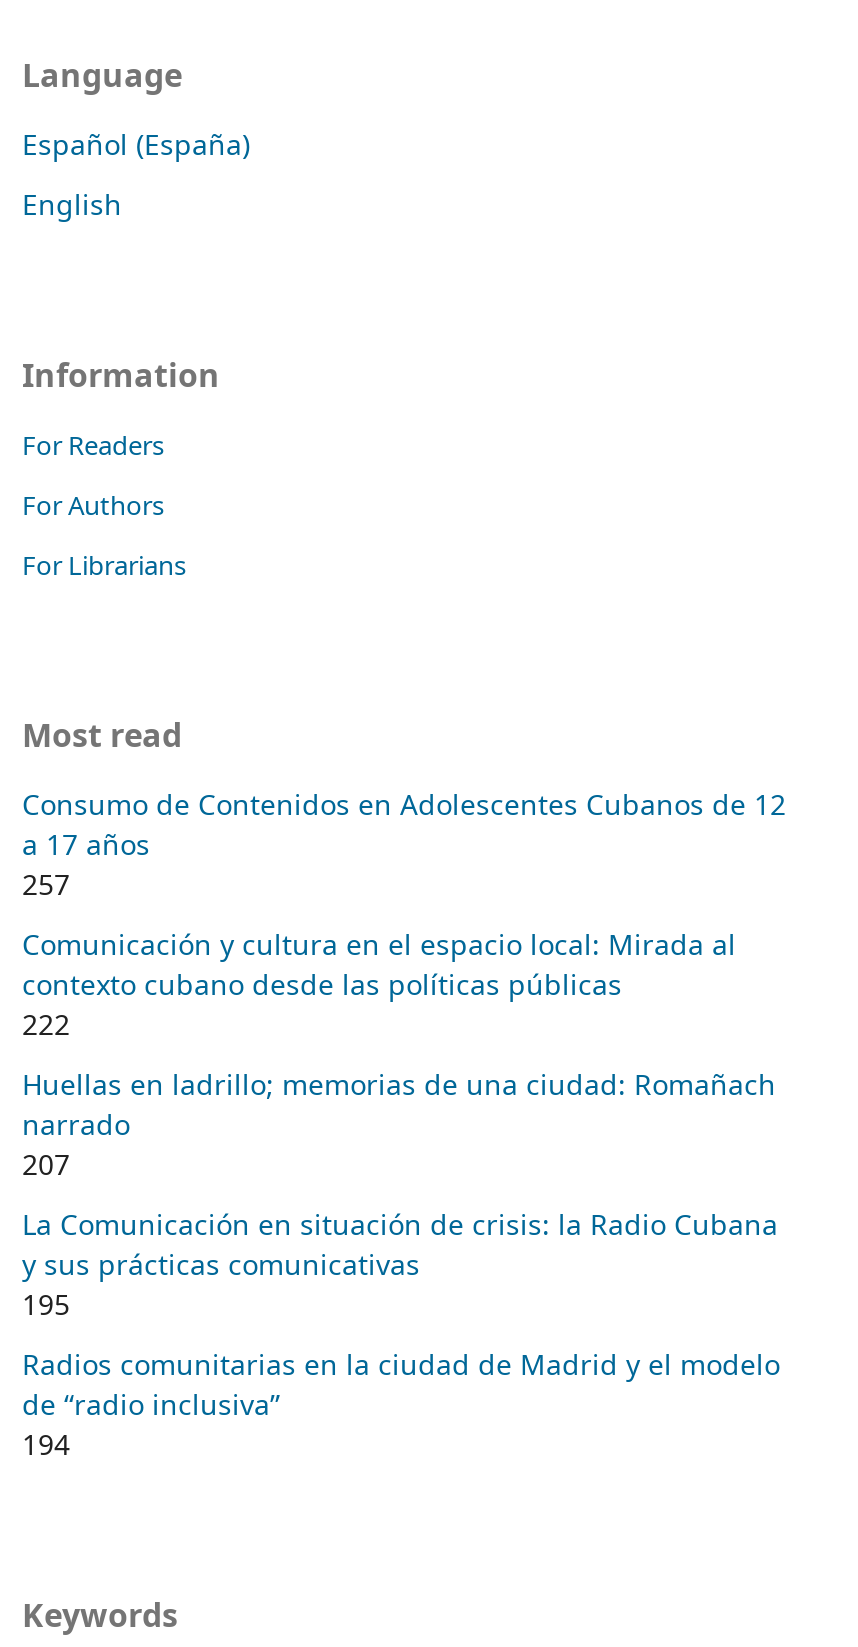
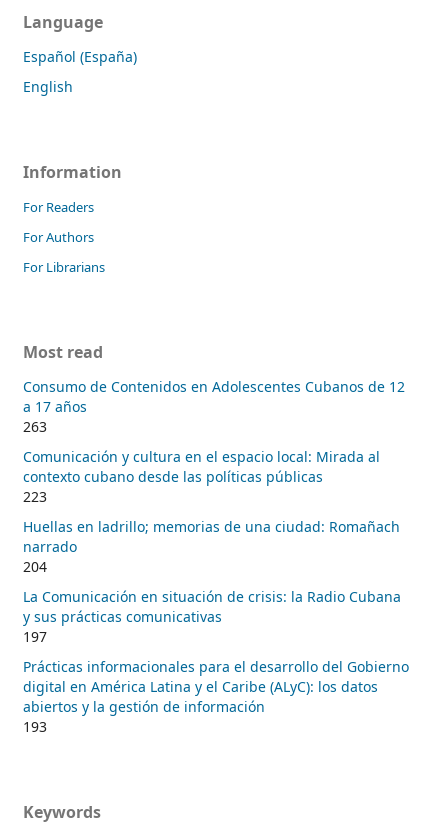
- 257
+ 263

- 222
+ 223

- 207
+ 204

- 195
+ 197

- Radios comunitarias en la ciudad de Madrid y el modelo
- de “radio inclusiva”
- 194
+ Prácticas informacionales para el desarrollo del Gobierno
+ digital en América Latina y el Caribe (ALyC): los datos
+ abiertos y la gestión de información
+ 193
